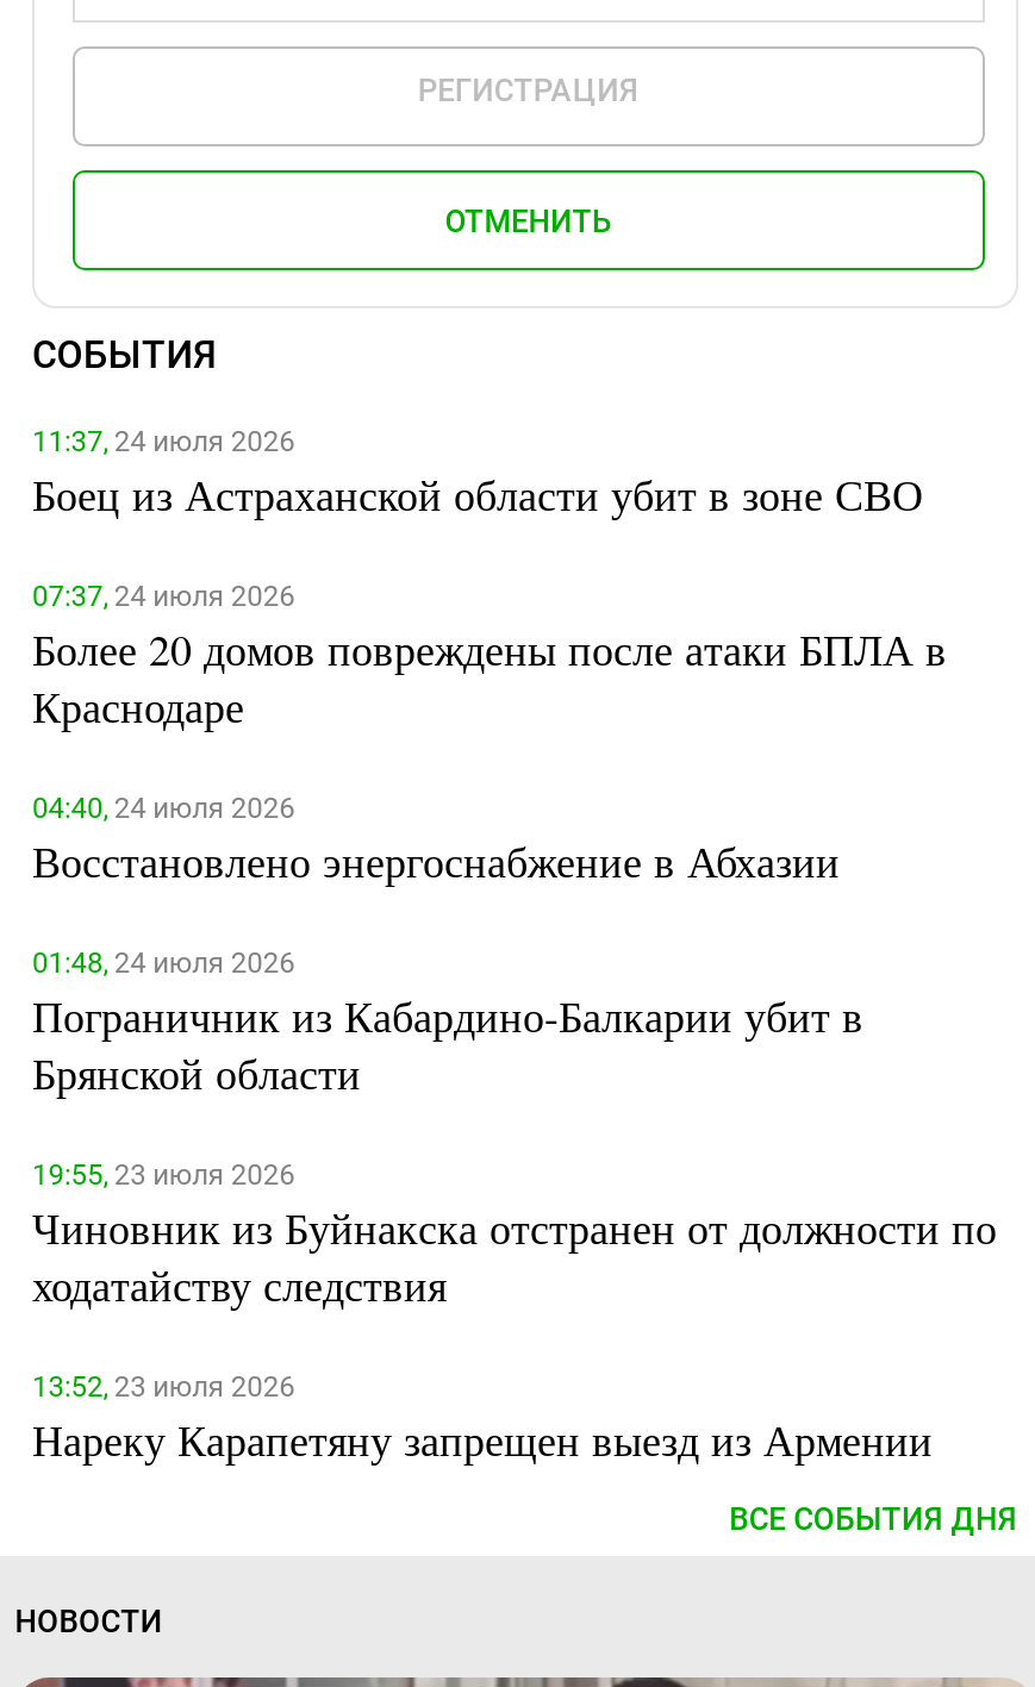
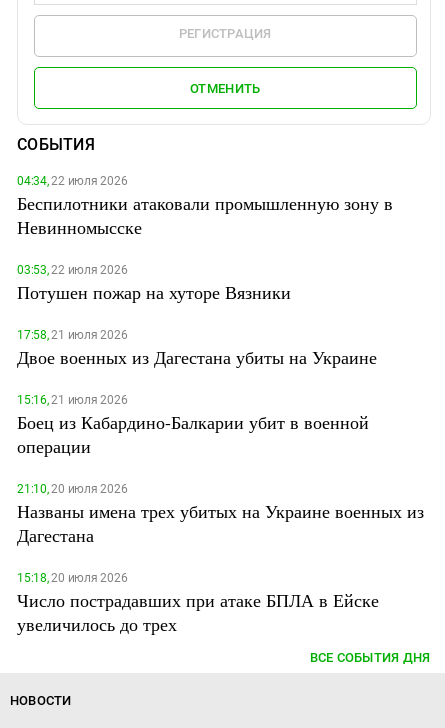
- 11:37, 24 июля 2026
- Боец из Астраханской области убит в зоне СВО
+ 04:34, 22 июля 2026
+ Беспилотники атаковали промышленную зону в
+ Невинномысске

- 07:37, 24 июля 2026
- Более 20 домов повреждены после атаки БПЛА в
- Краснодаре
+ 03:53, 22 июля 2026
+ Потушен пожар на хуторе Вязники

- 04:40, 24 июля 2026
- Восстановлено энергоснабжение в Абхазии
+ 17:58, 21 июля 2026
+ Двое военных из Дагестана убиты на Украине

- 01:48, 24 июля 2026
- Пограничник из Кабардино-Балкарии убит в
- Брянской области
+ 15:16, 21 июля 2026
+ Боец из Кабардино-Балкарии убит в военной
+ операции

- 19:55, 23 июля 2026
- Чиновник из Буйнакска отстранен от должности по
- ходатайству следствия
+ 21:10, 20 июля 2026
+ Названы имена трех убитых на Украине военных из
+ Дагестана

- 13:52, 23 июля 2026
- Нареку Карапетяну запрещен выезд из Армении
+ 15:18, 20 июля 2026
+ Число пострадавших при атаке БПЛА в Ейске
+ увеличилось до трех
